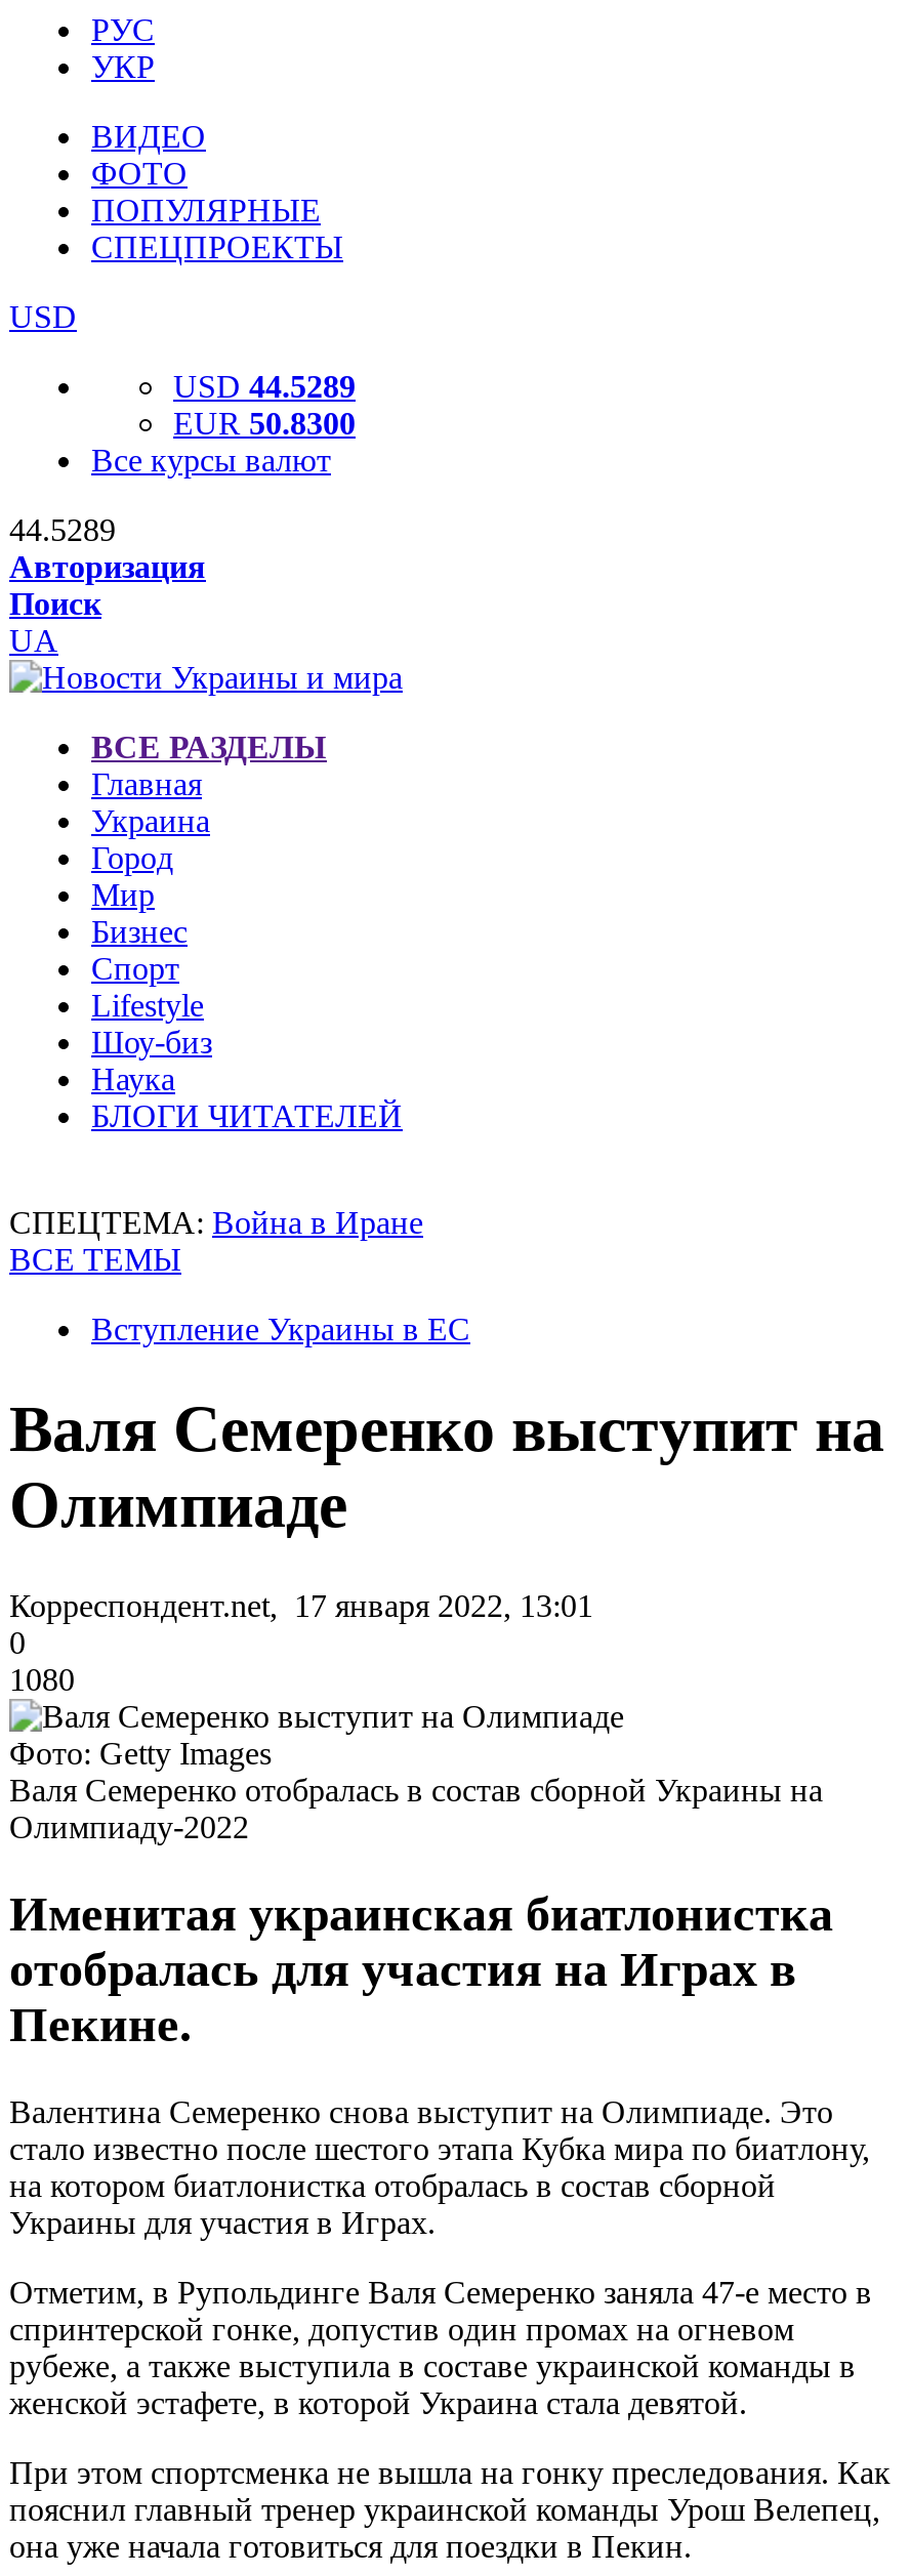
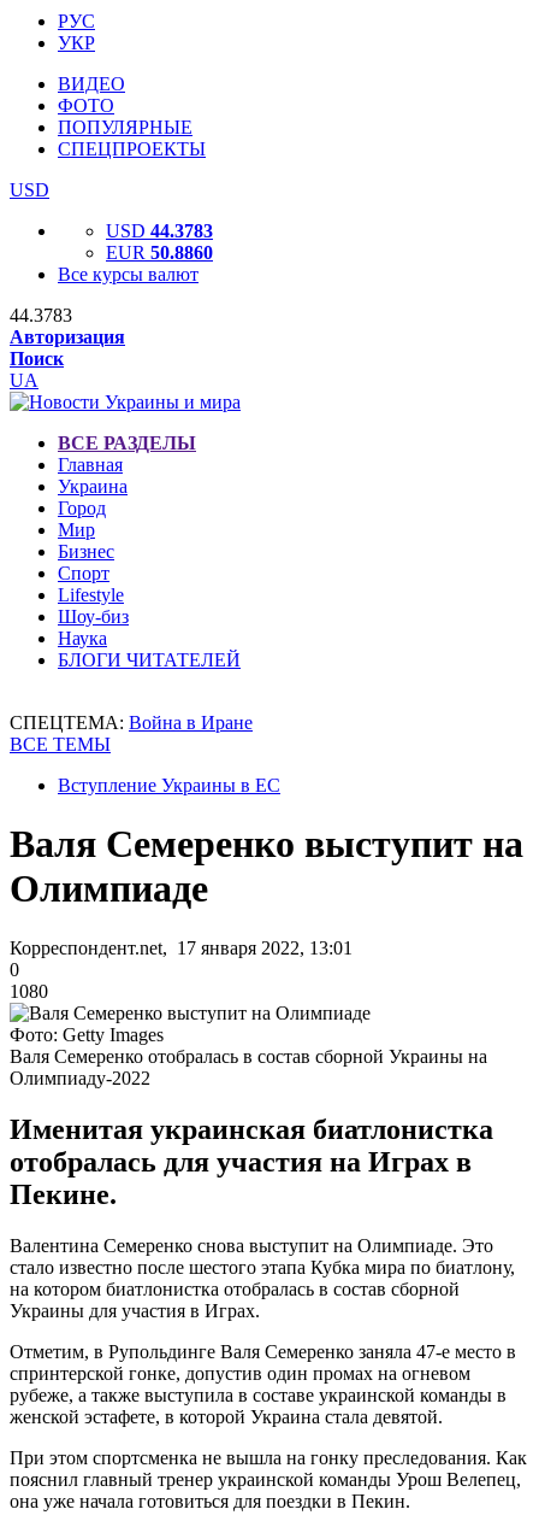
- USD 44.5289
+ USD 44.3783

- EUR 50.8300
+ EUR 50.8860

- 44.5289
+ 44.3783
